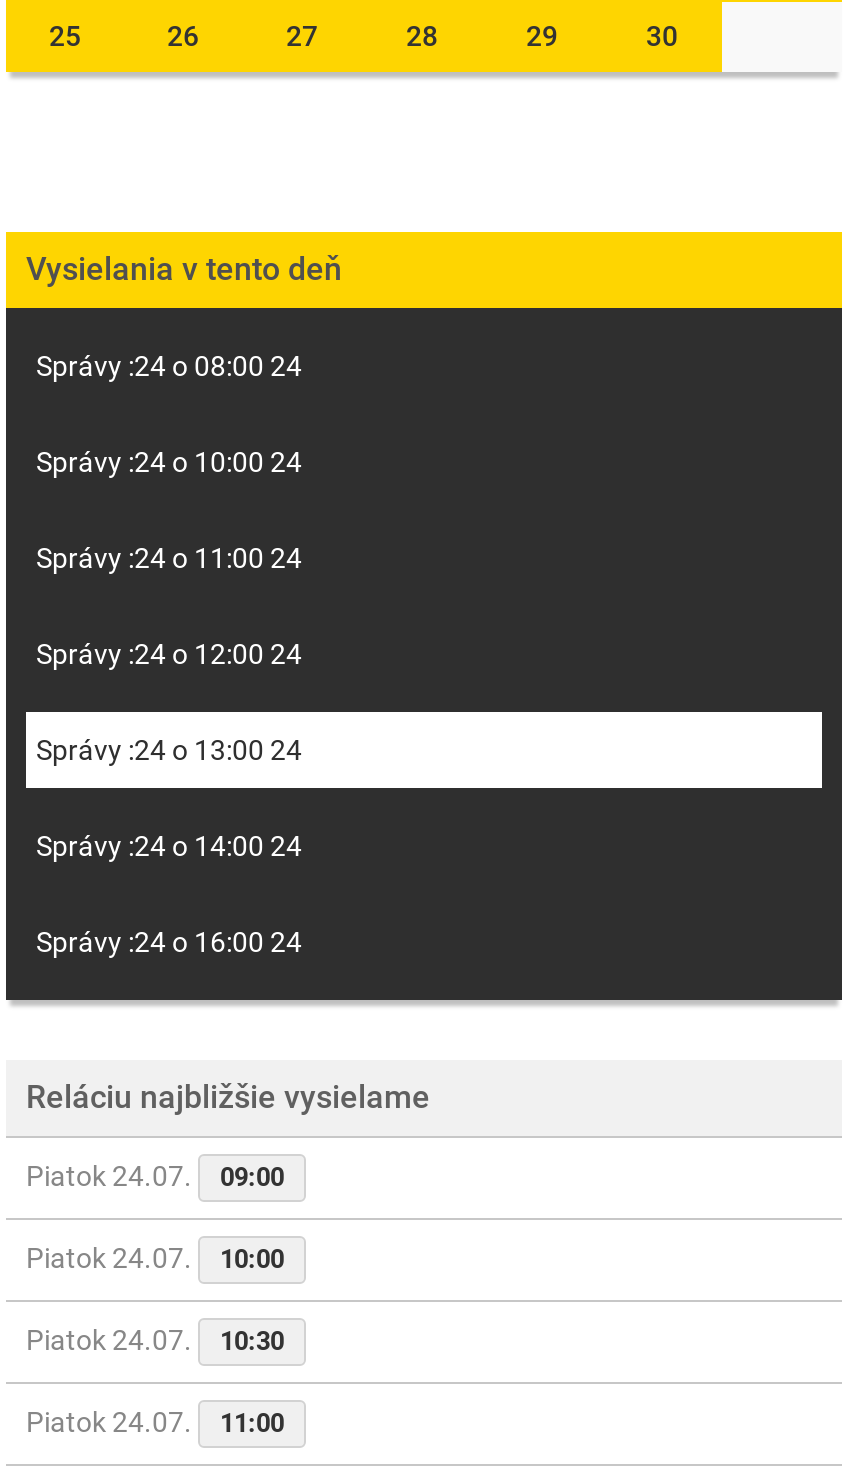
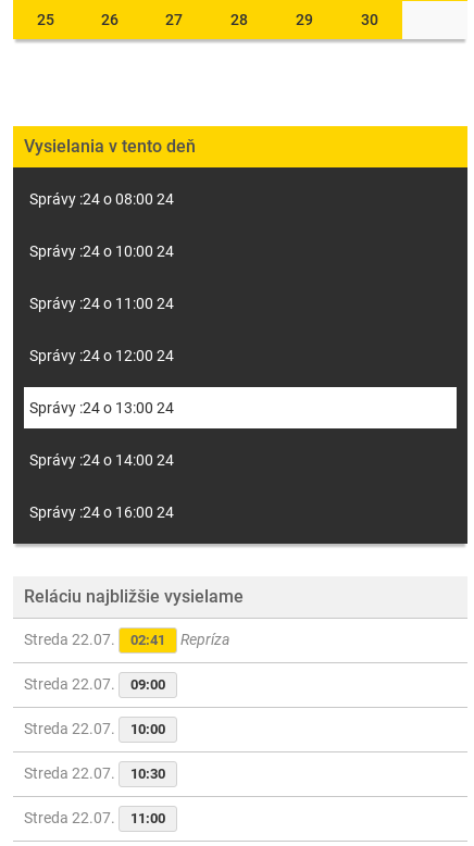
- Piatok 24.07.
+ Streda 22.07.
+ 02:41
+ Repríza
+ Streda 22.07.

- Piatok 24.07. 10:00
+ Streda 22.07. 10:00

- Piatok 24.07. 10:30
+ Streda 22.07. 10:30

- Piatok 24.07. 11:00
+ Streda 22.07. 11:00
